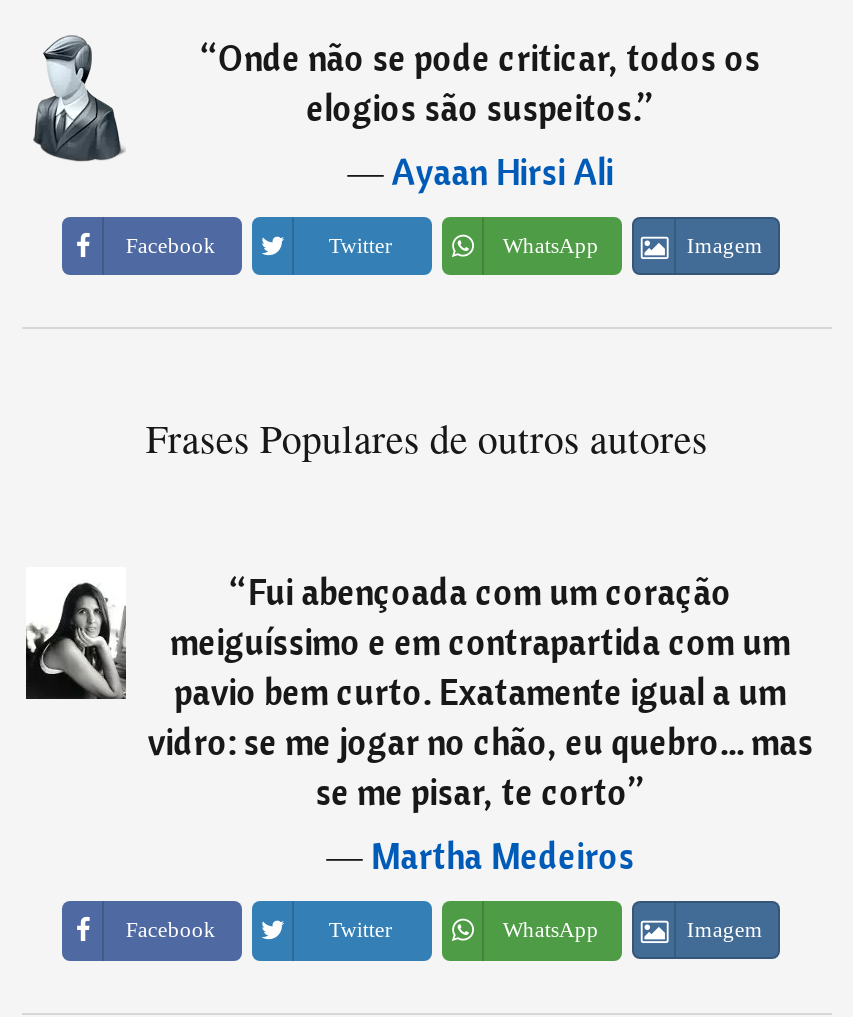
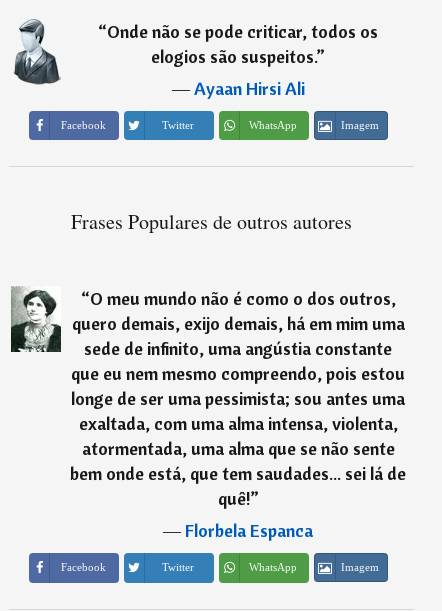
- [image]
- “Fui abençoada com um coração
- meiguíssimo e em contrapartida com um
- pavio bem curto. Exatamente igual a um
- vidro: se me jogar no chão, eu quebro... mas
- se me pisar, te corto”
- ― Martha Medeiros
+ [image]
+ “O meu mundo não é como o dos outros,
+ quero demais, exijo demais, há em mim uma
+ sede de infinito, uma angústia constante
+ que eu nem mesmo compreendo, pois estou
+ longe de ser uma pessimista; sou antes uma
+ exaltada, com uma alma intensa, violenta,
+ atormentada, uma alma que se não sente
+ bem onde está, que tem saudades... sei lá de
+ quê!”
+ ― Florbela Espanca
